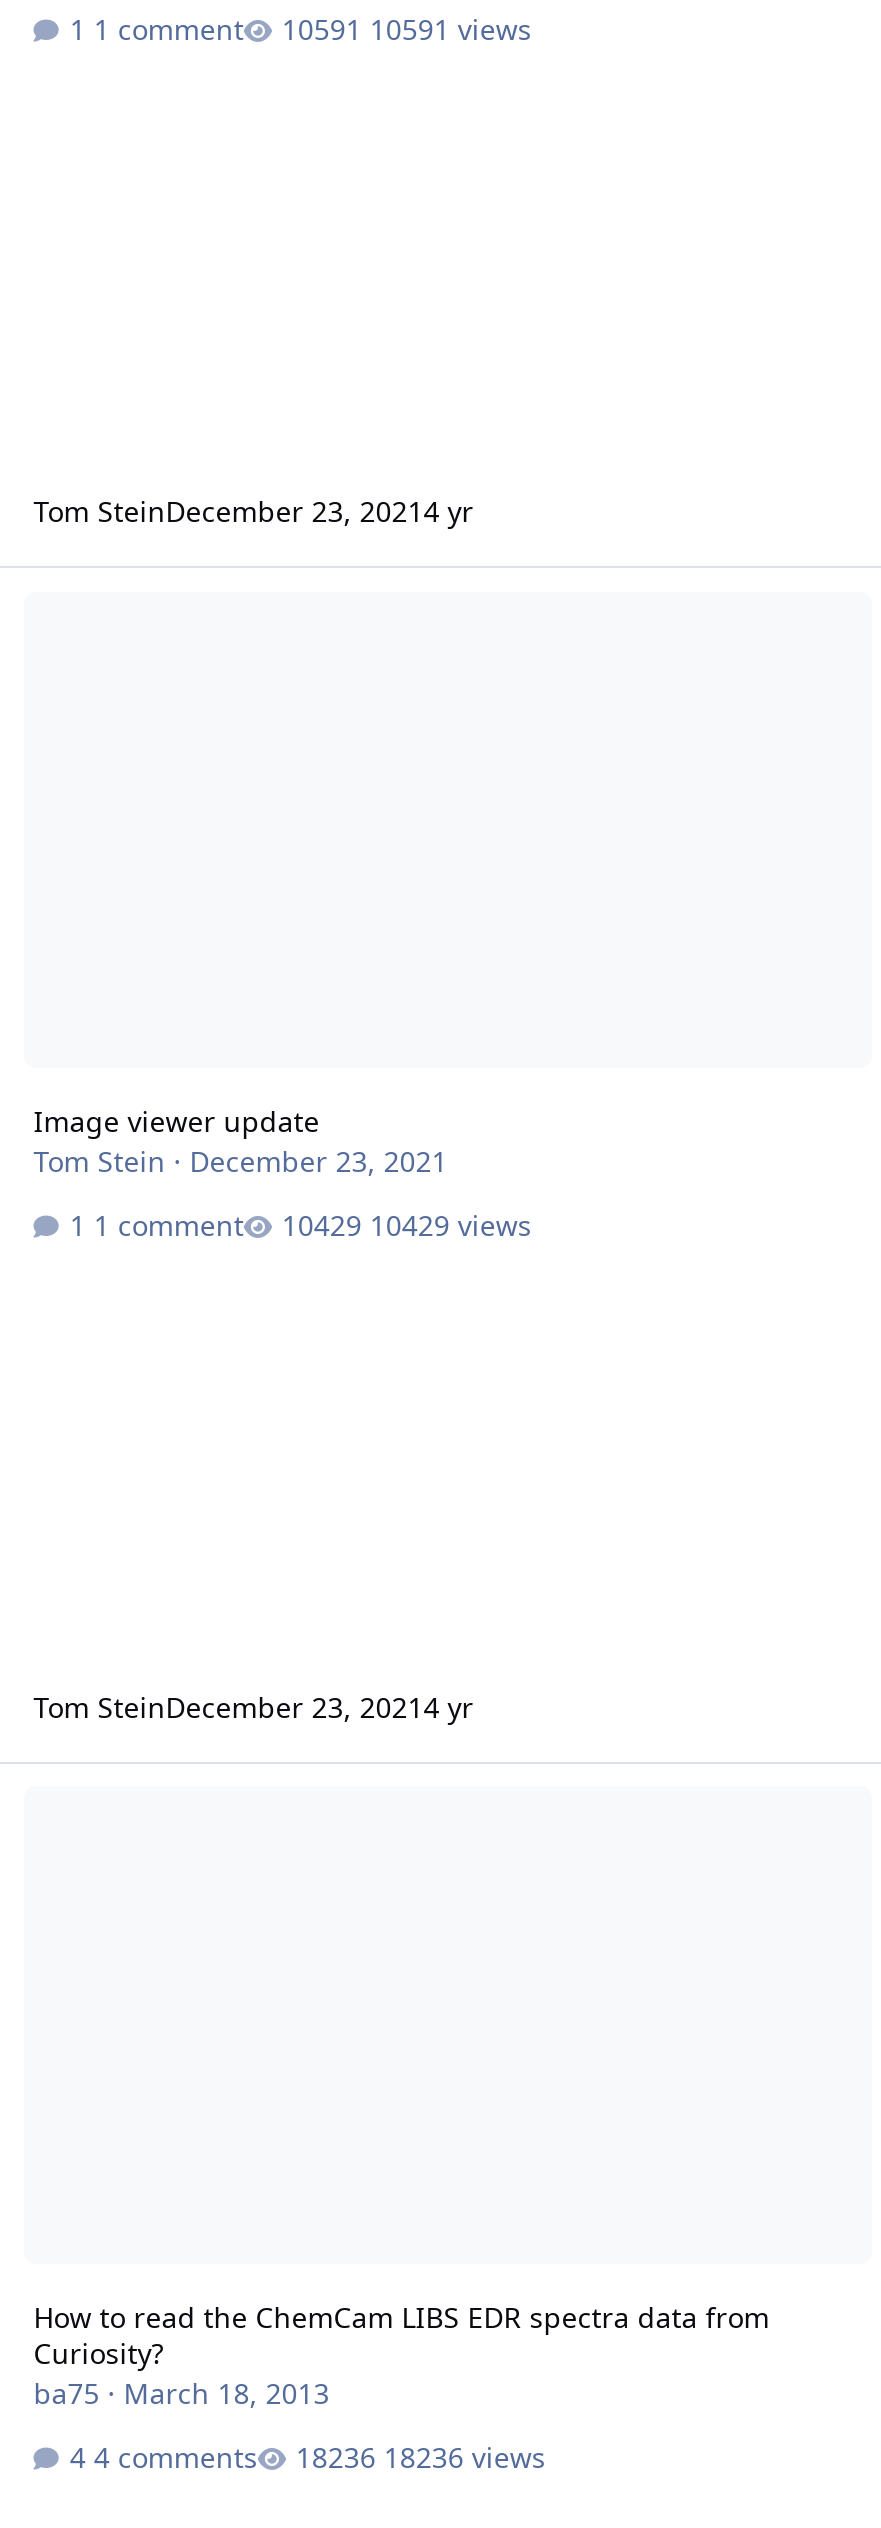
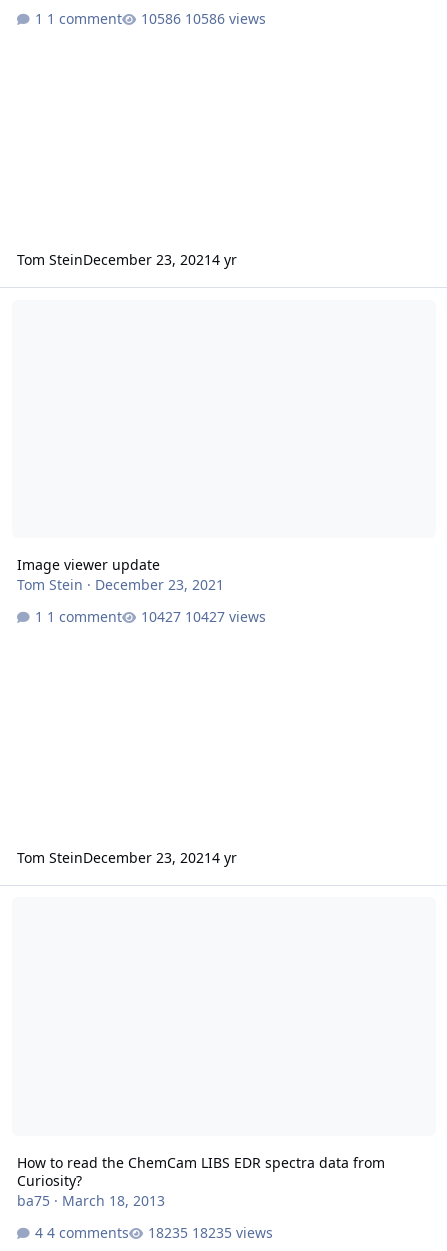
- 10591 views
+ 10586 views

- 10429 views
+ 10427 views

- 18236 views
+ 18235 views
